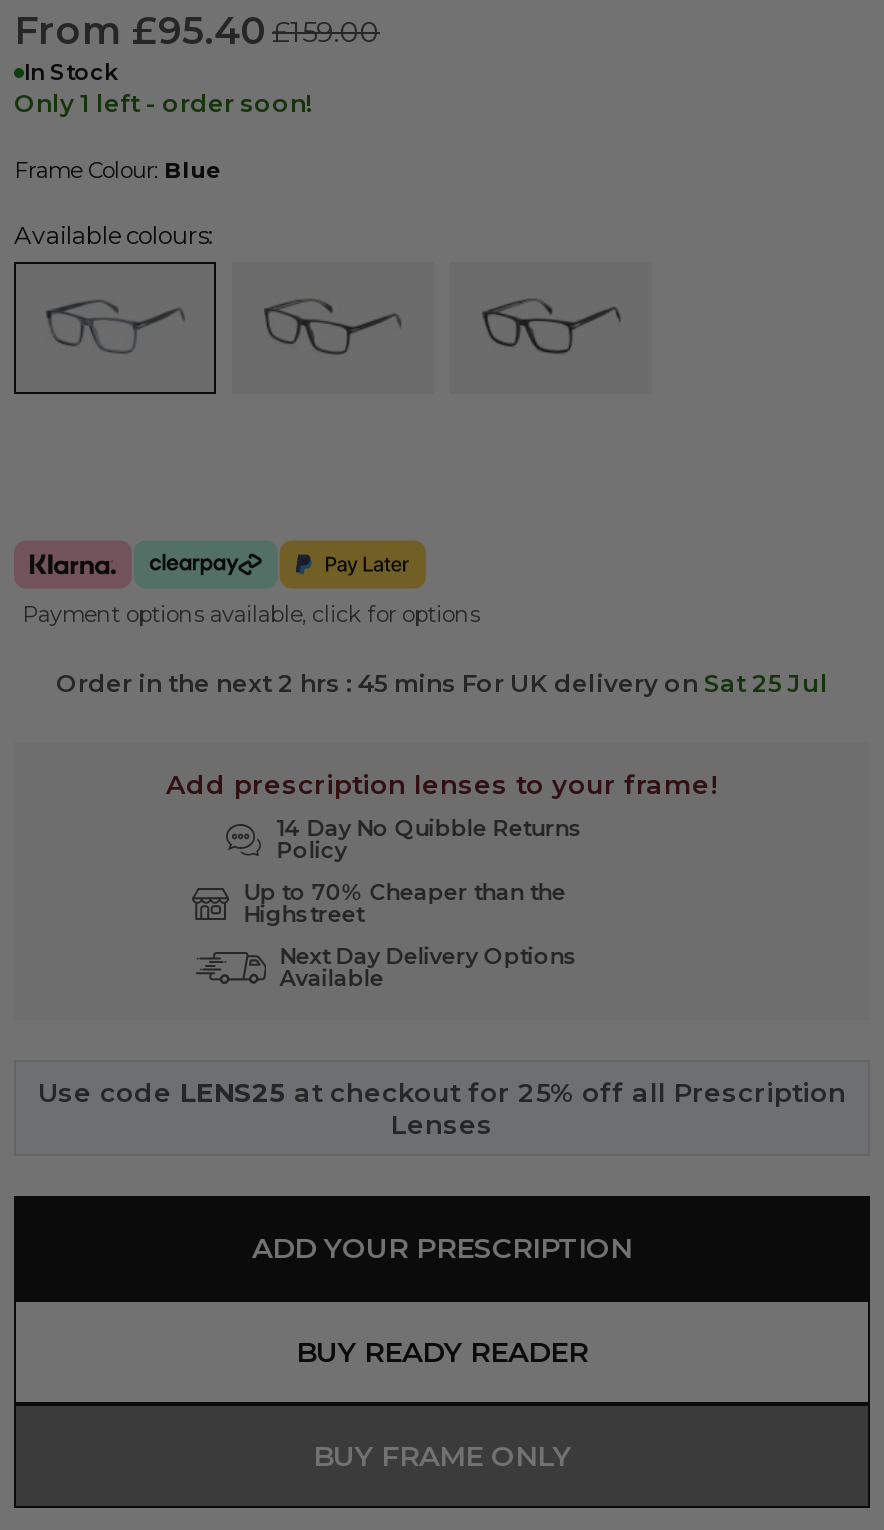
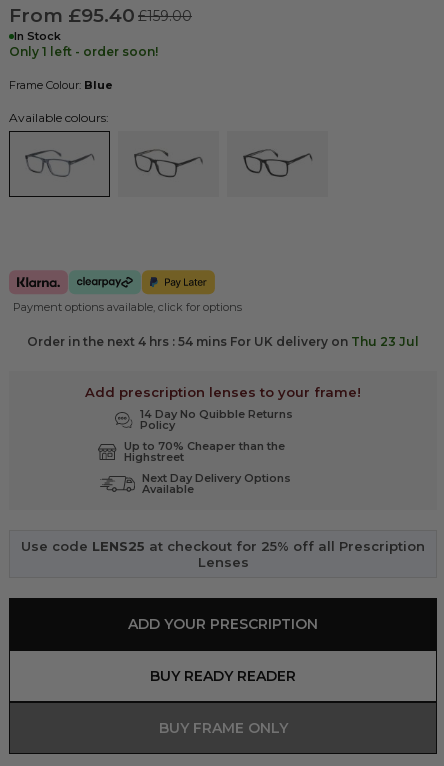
- Order in the next 2 hrs : 45 mins For UK delivery on Sat 25 Jul
+ Order in the next 4 hrs : 54 mins For UK delivery on Thu 23 Jul
